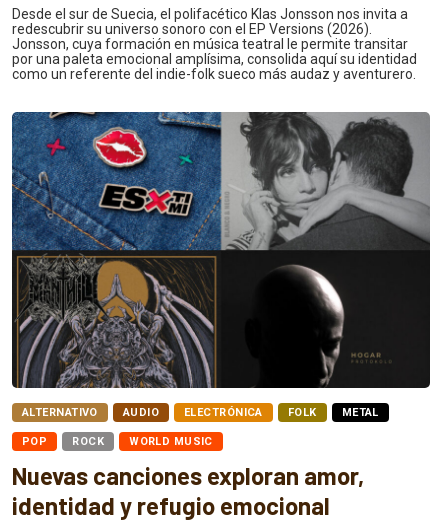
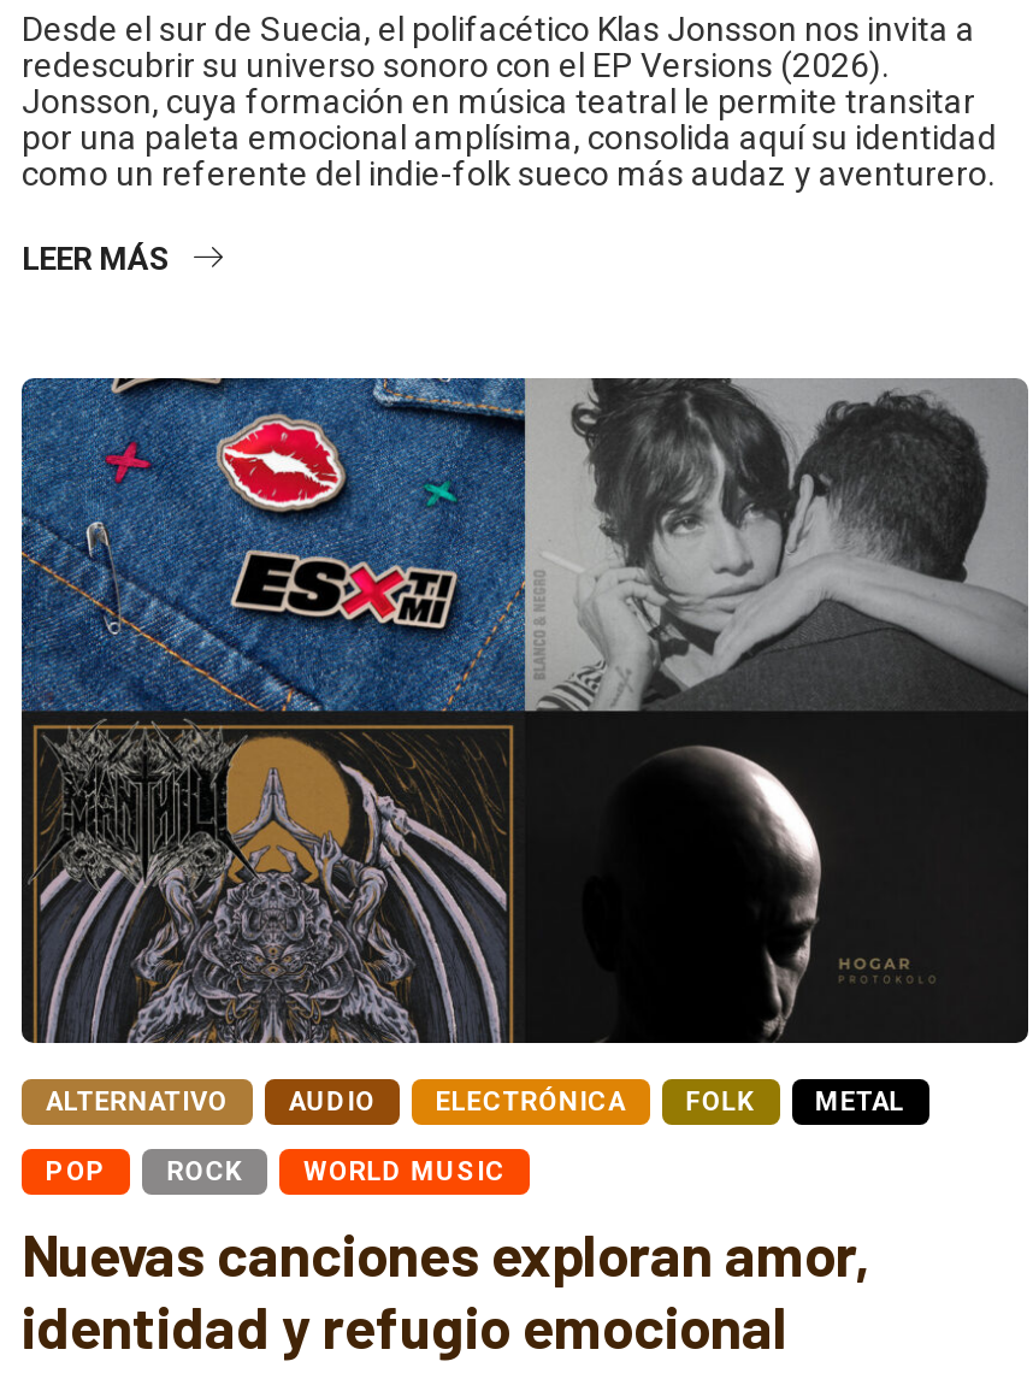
+ LEER MÁS
